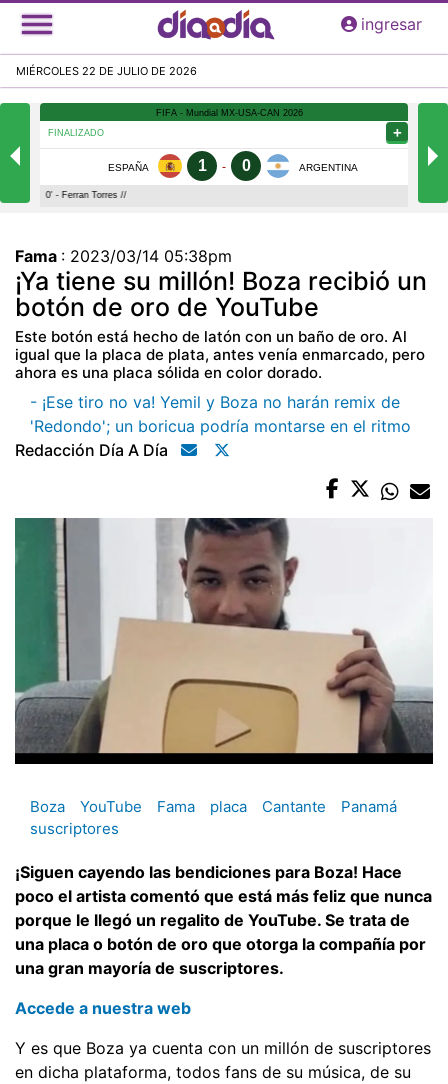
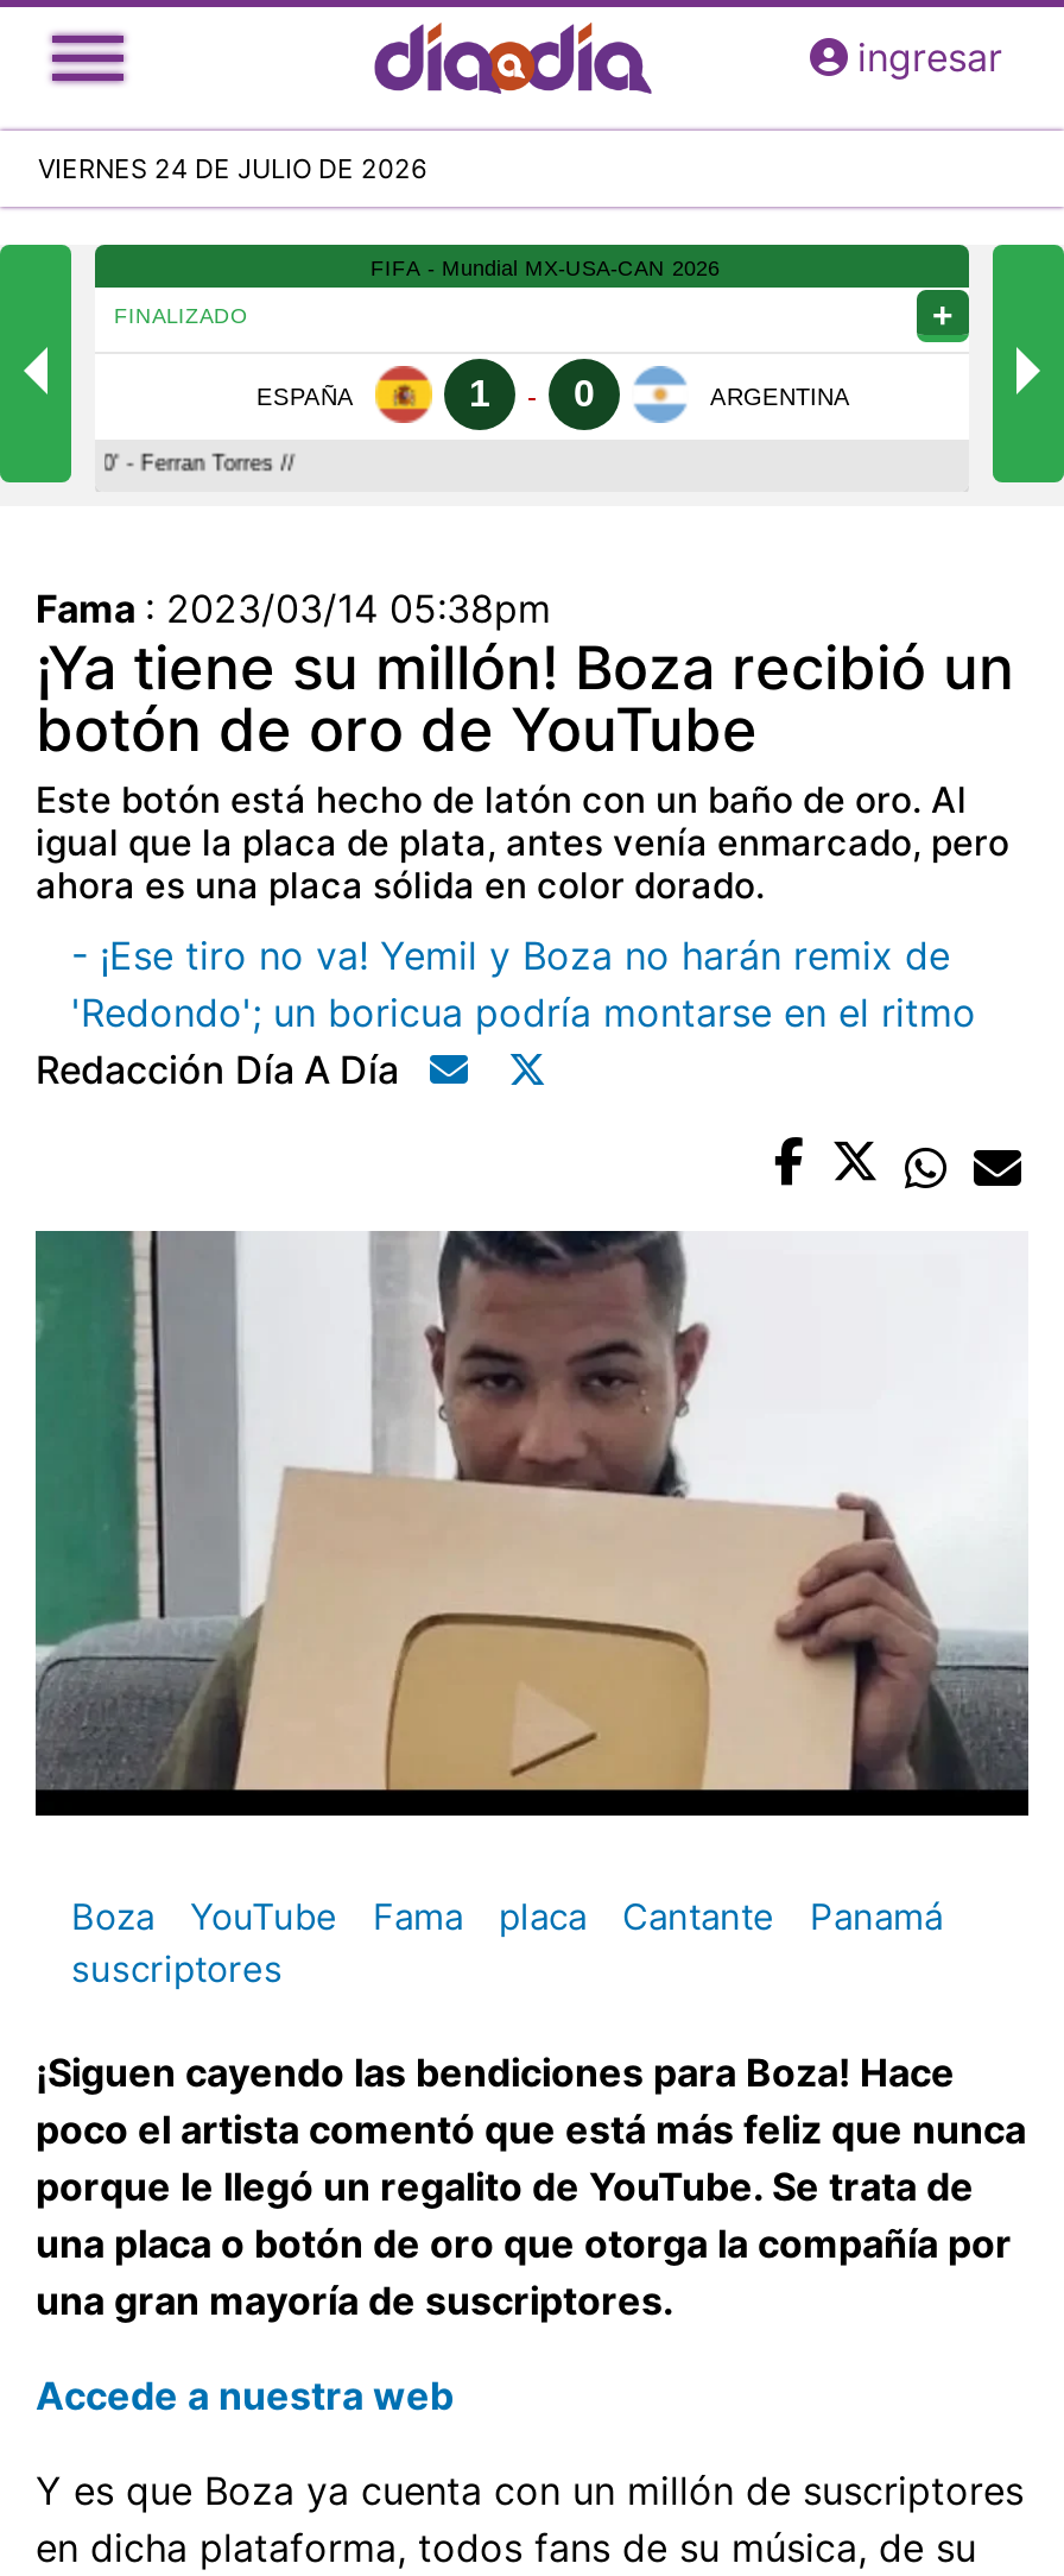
- MIÉRCOLES 22 DE JULIO DE 2026
+ VIERNES 24 DE JULIO DE 2026
